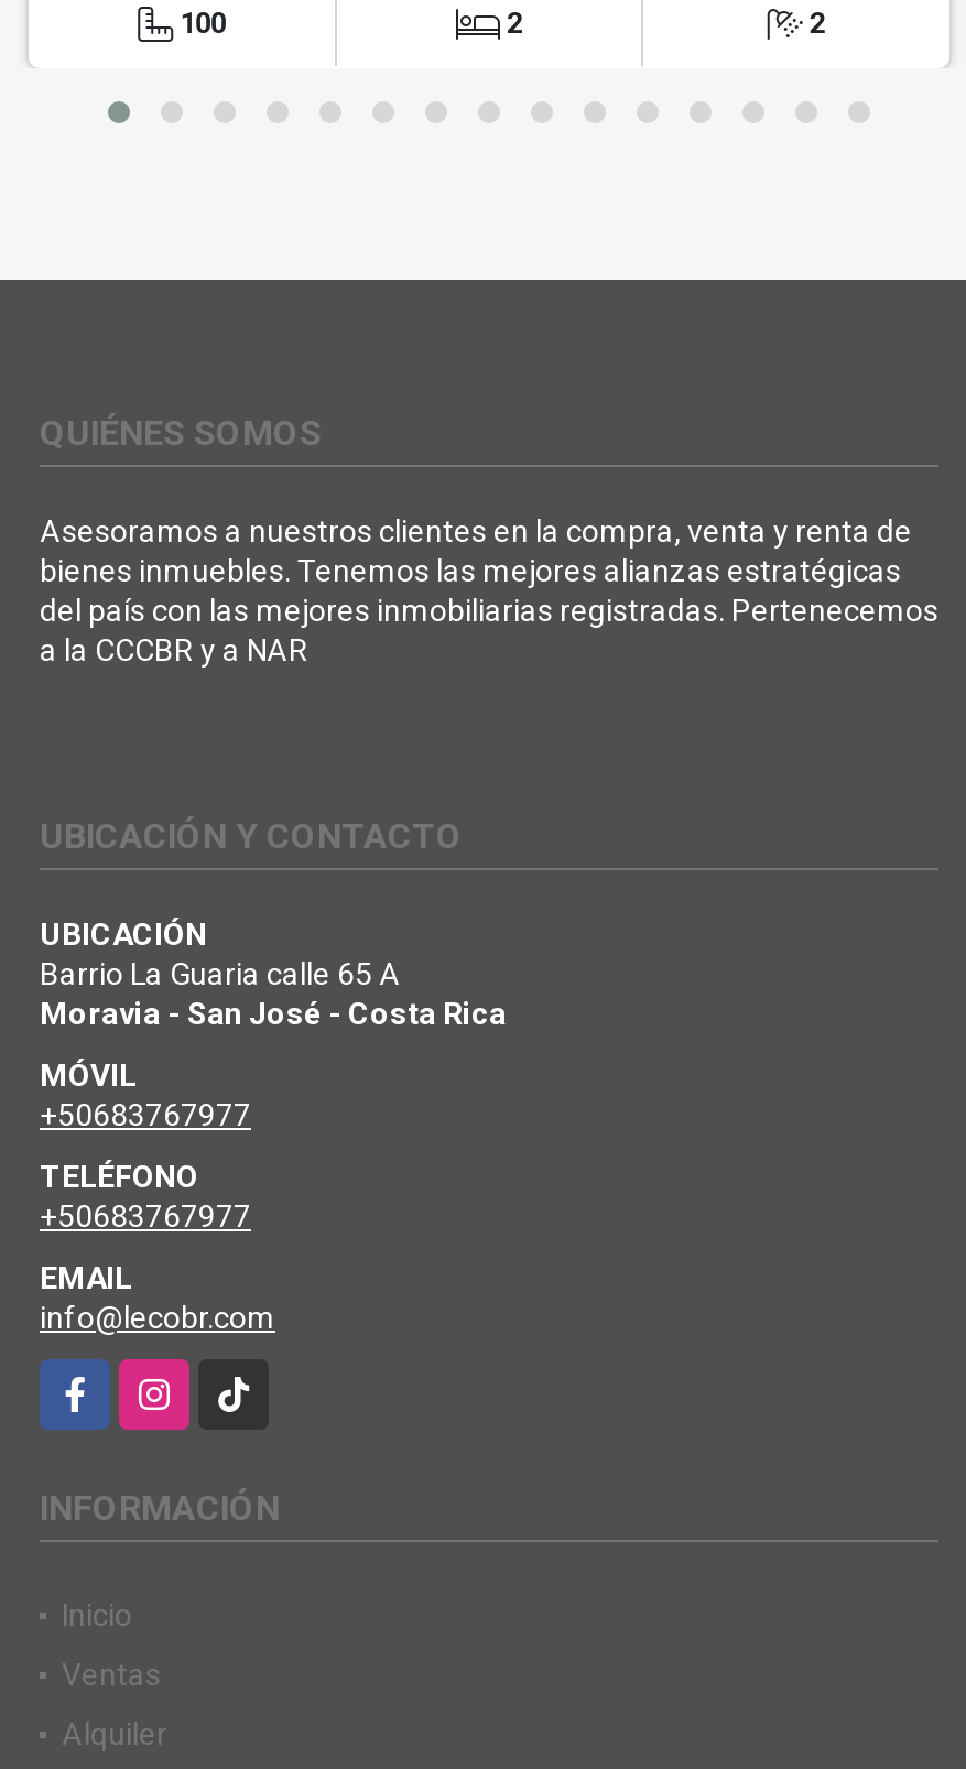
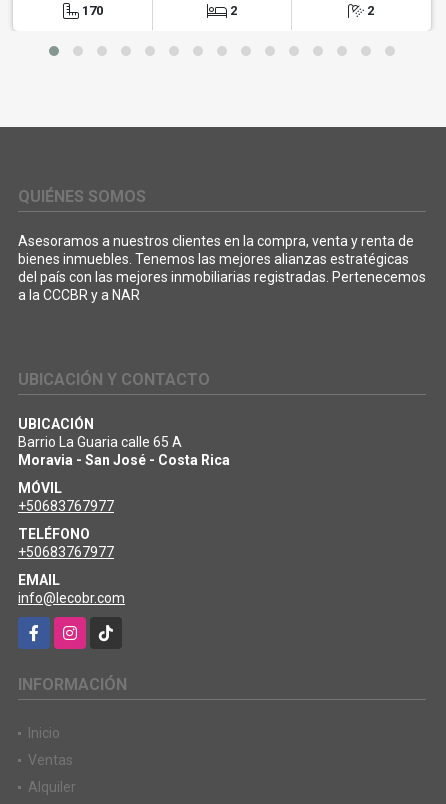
- 100
+ 170
